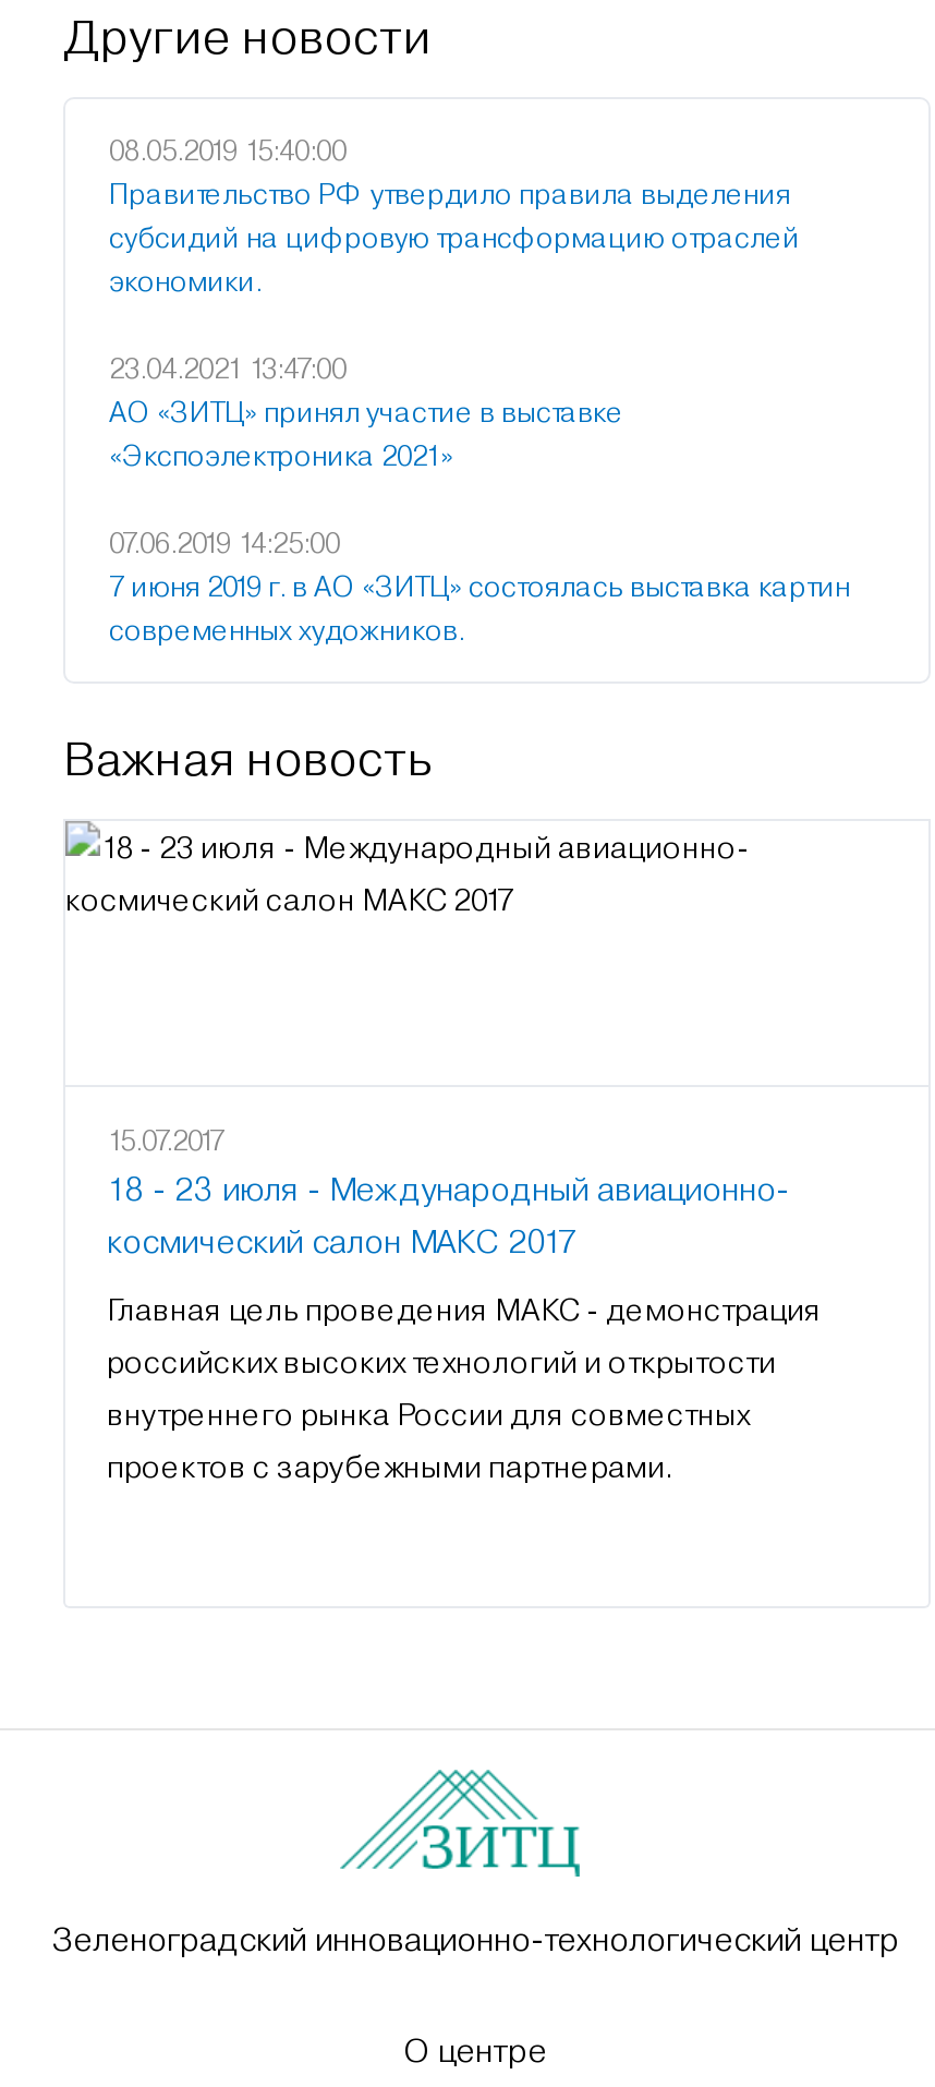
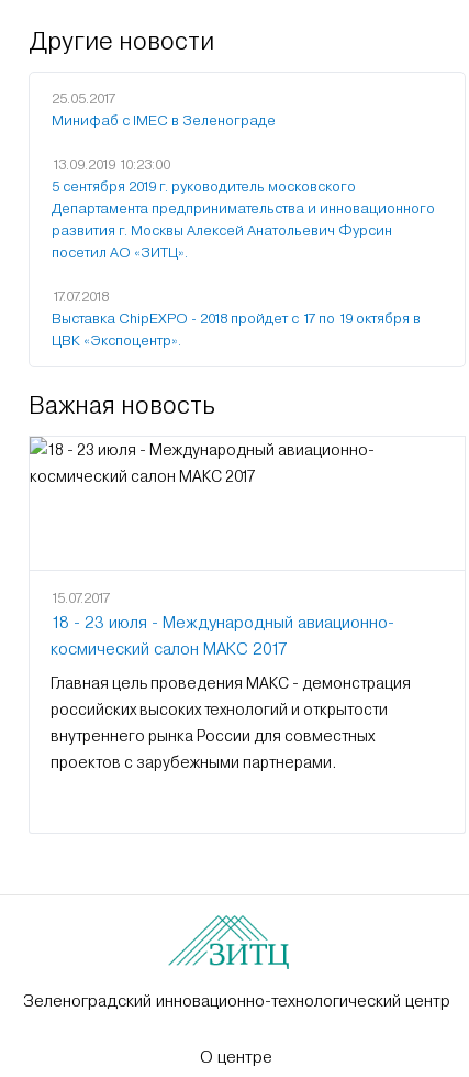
- 08.05.2019 15:40:00
- Правительство РФ утвердило правила выделения
- субсидий на цифровую трансформацию отраслей
- экономики.
+ 25.05.2017
+ Минифаб с IMEC в Зеленограде

- 23.04.2021 13:47:00
- АО «ЗИТЦ» принял участие в выставке
- «Экспоэлектроника 2021»
+ 13.09.2019 10:23:00
+ 5 сентября 2019 г. руководитель московского
+ Департамента предпринимательства и инновационного
+ развития г. Москвы Алексей Анатольевич Фурсин
+ посетил АО «ЗИТЦ».

- 07.06.2019 14:25:00
- 7 июня 2019 г. в АО «ЗИТЦ» состоялась выставка картин
- современных художников.
+ 17.07.2018
+ Выставка ChipEXPO - 2018 пройдет с 17 по 19 октября в
+ ЦВК «Экспоцентр».
